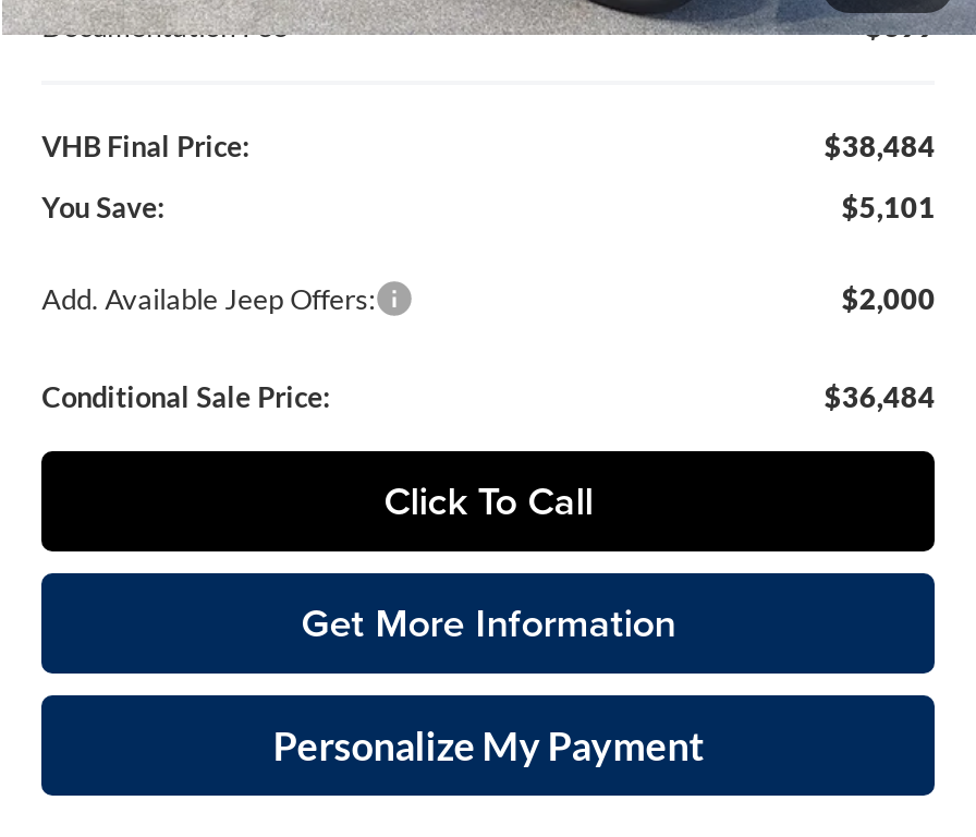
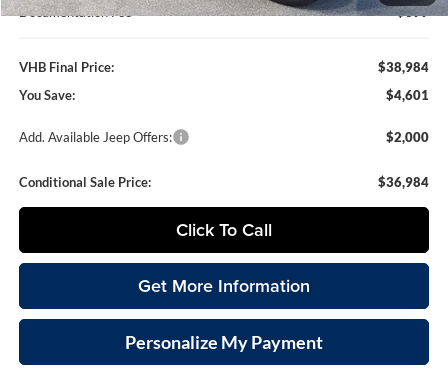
- $38,484
+ $38,984

- $5,101
+ $4,601

- $36,484
+ $36,984
